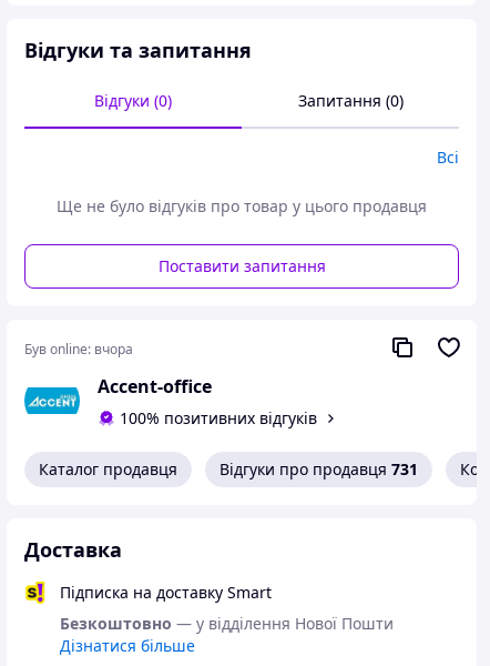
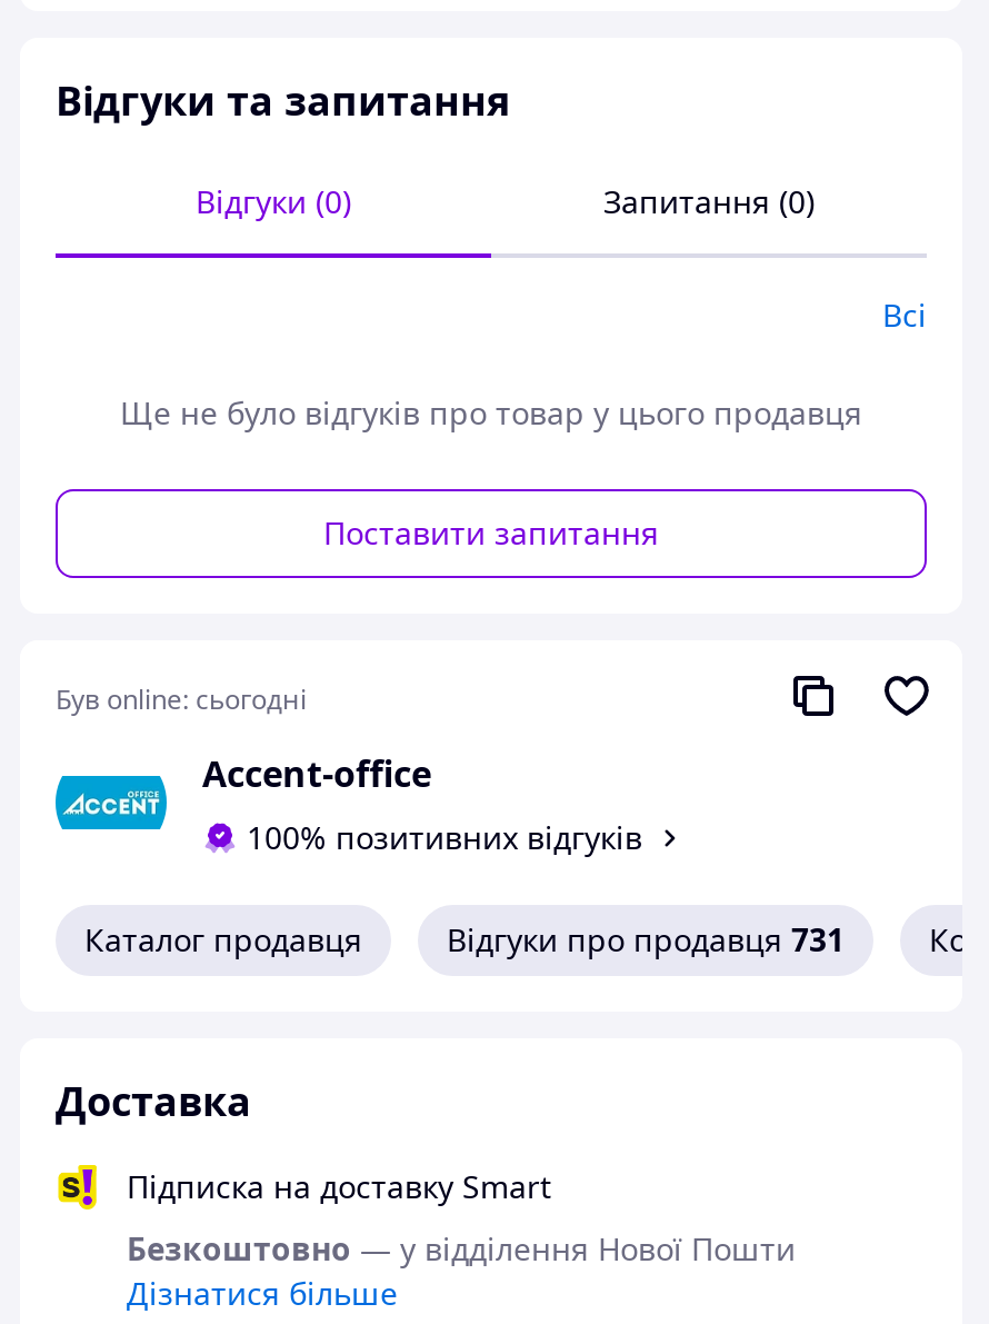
- Був online: вчора
+ Був online: сьогодні
